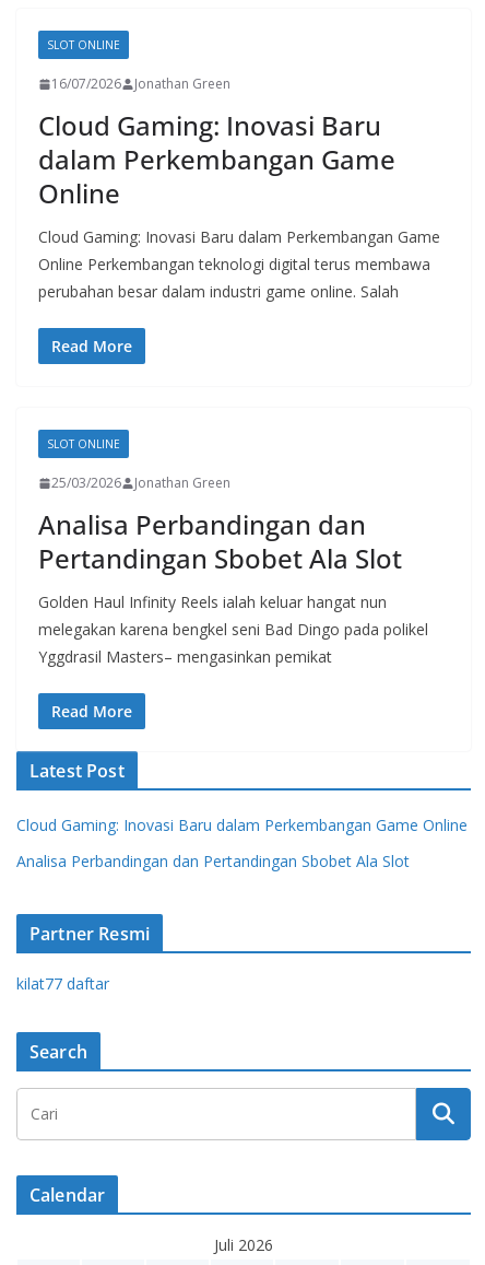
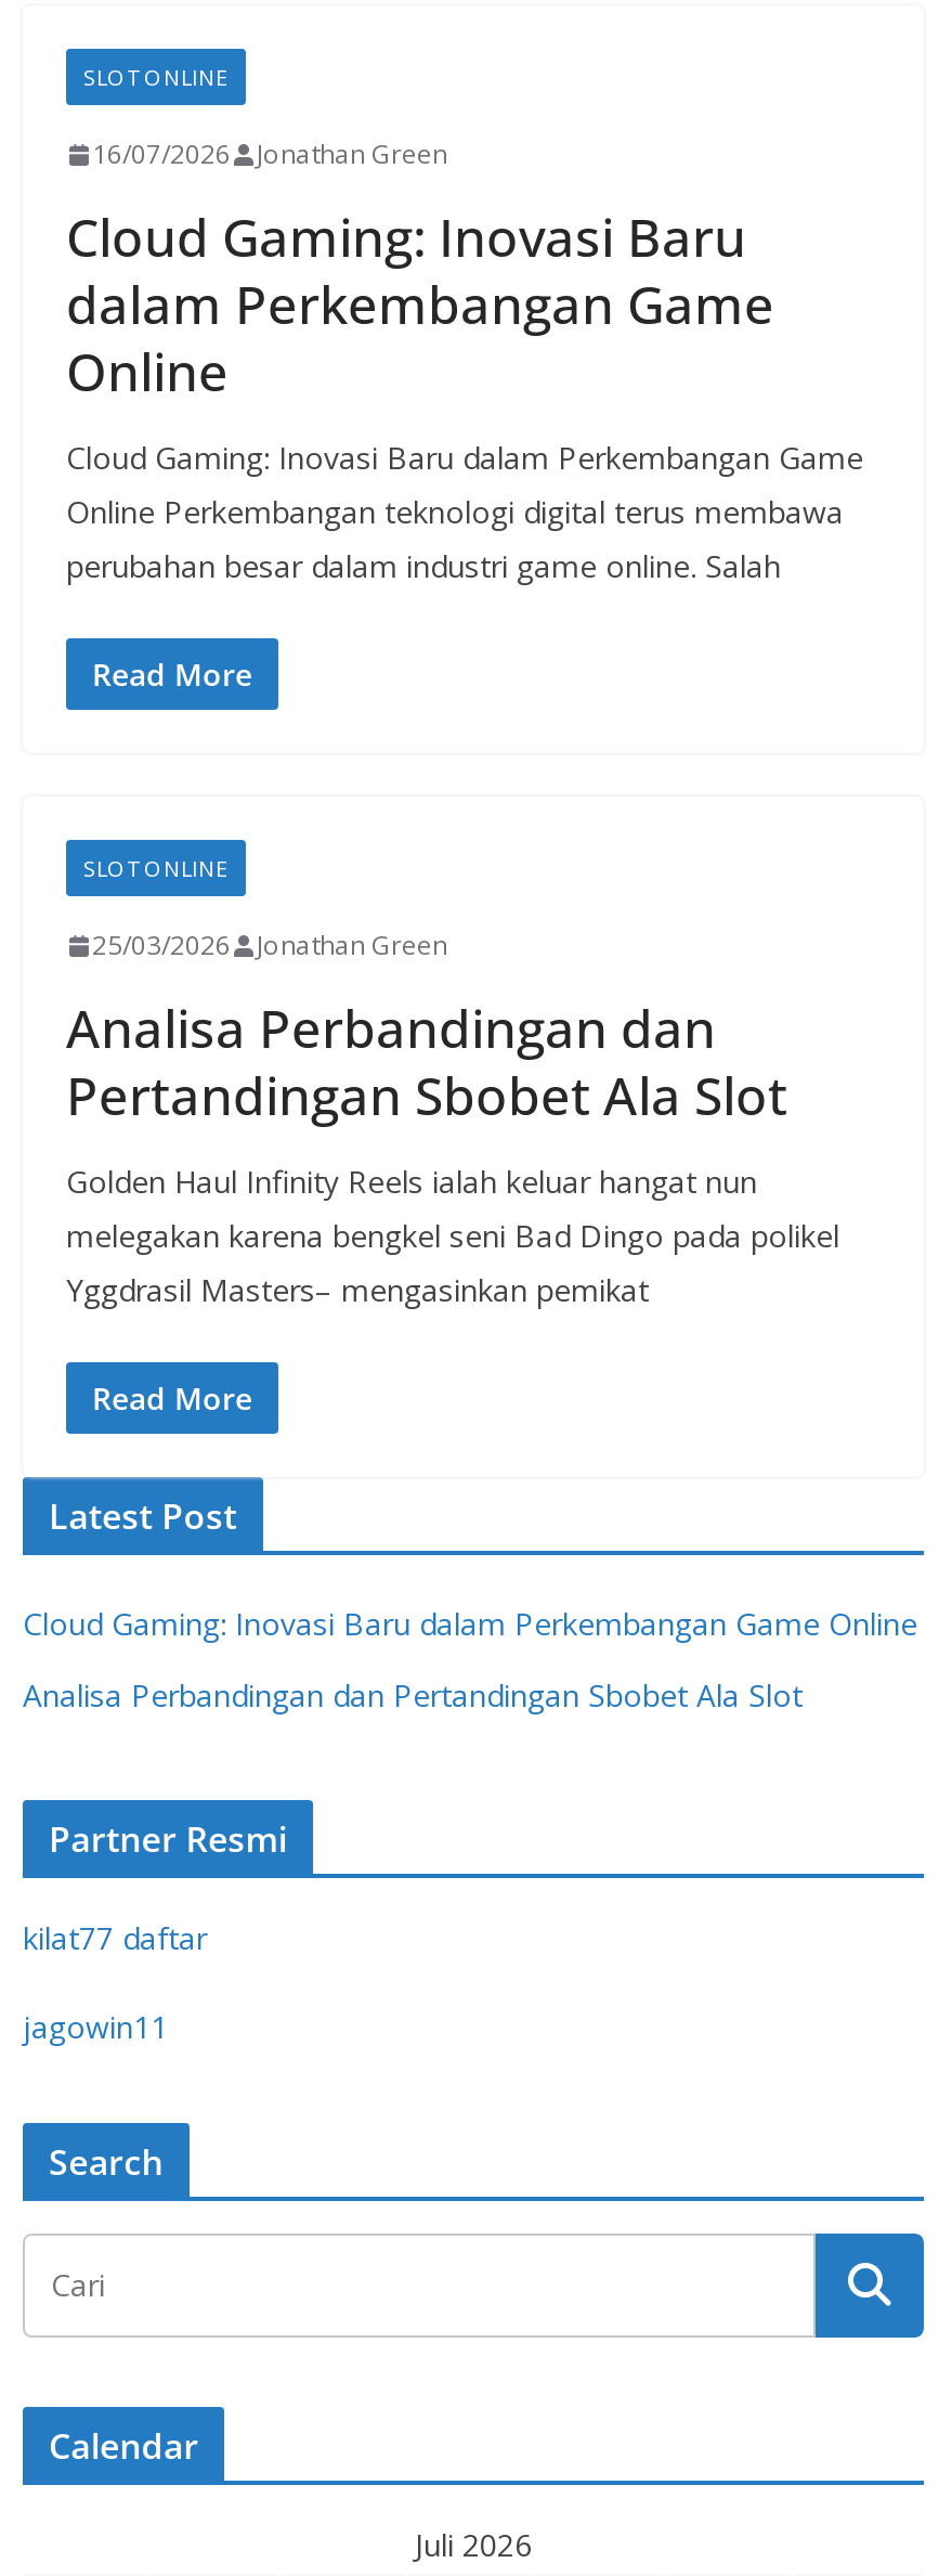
+ jagowin11
